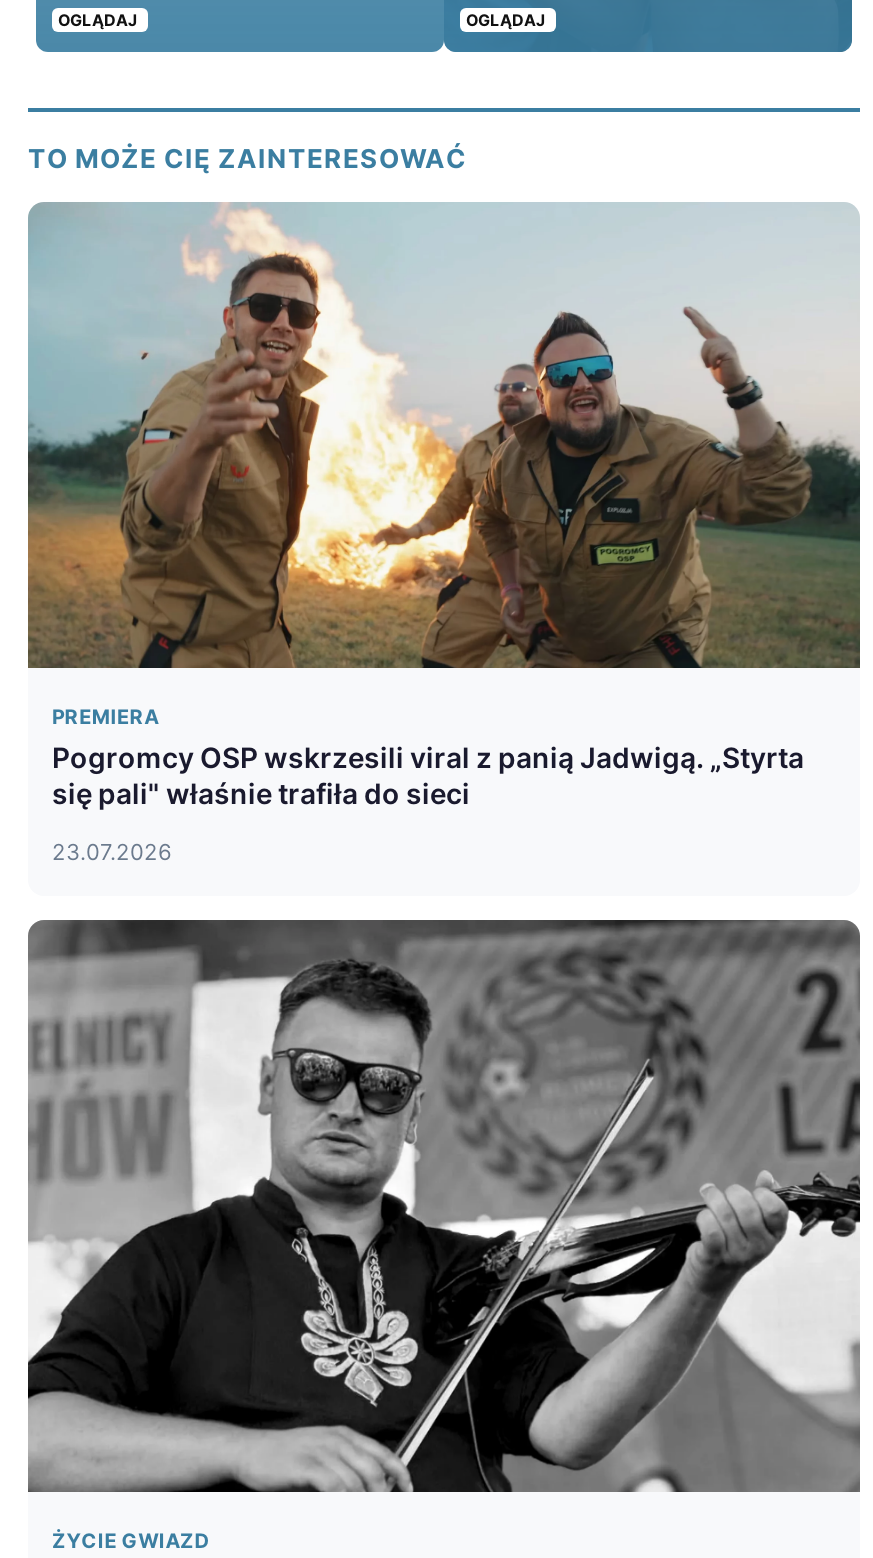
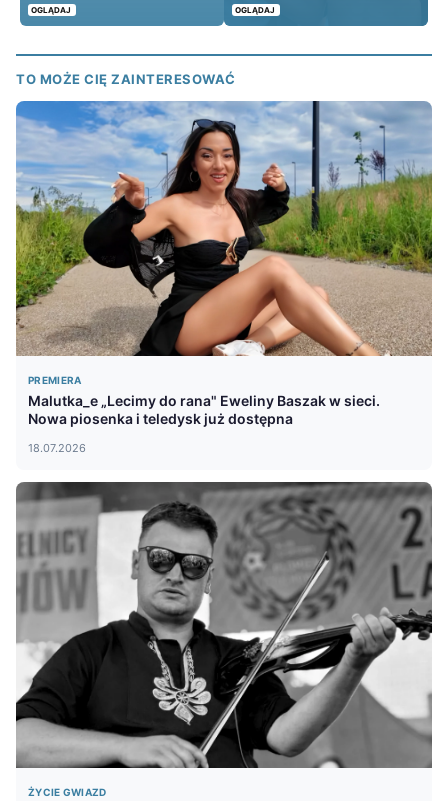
- [image]
- Pogromcy OSP wskrzesili viral z panią Jadwigą. „Styrta
- się pali" właśnie trafiła do sieci
+ [image]
+ Malutka_e „Lecimy do rana" Eweliny Baszak w sieci.
+ Nowa piosenka i teledysk już dostępna

- 23.07.2026
+ 18.07.2026
